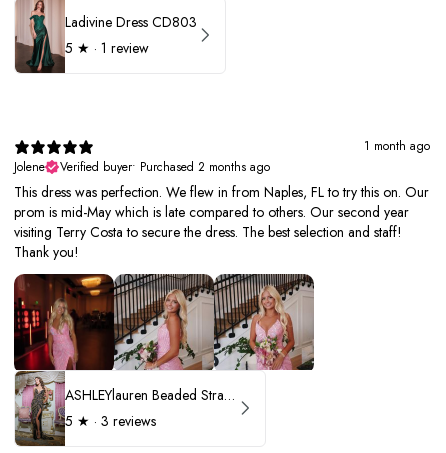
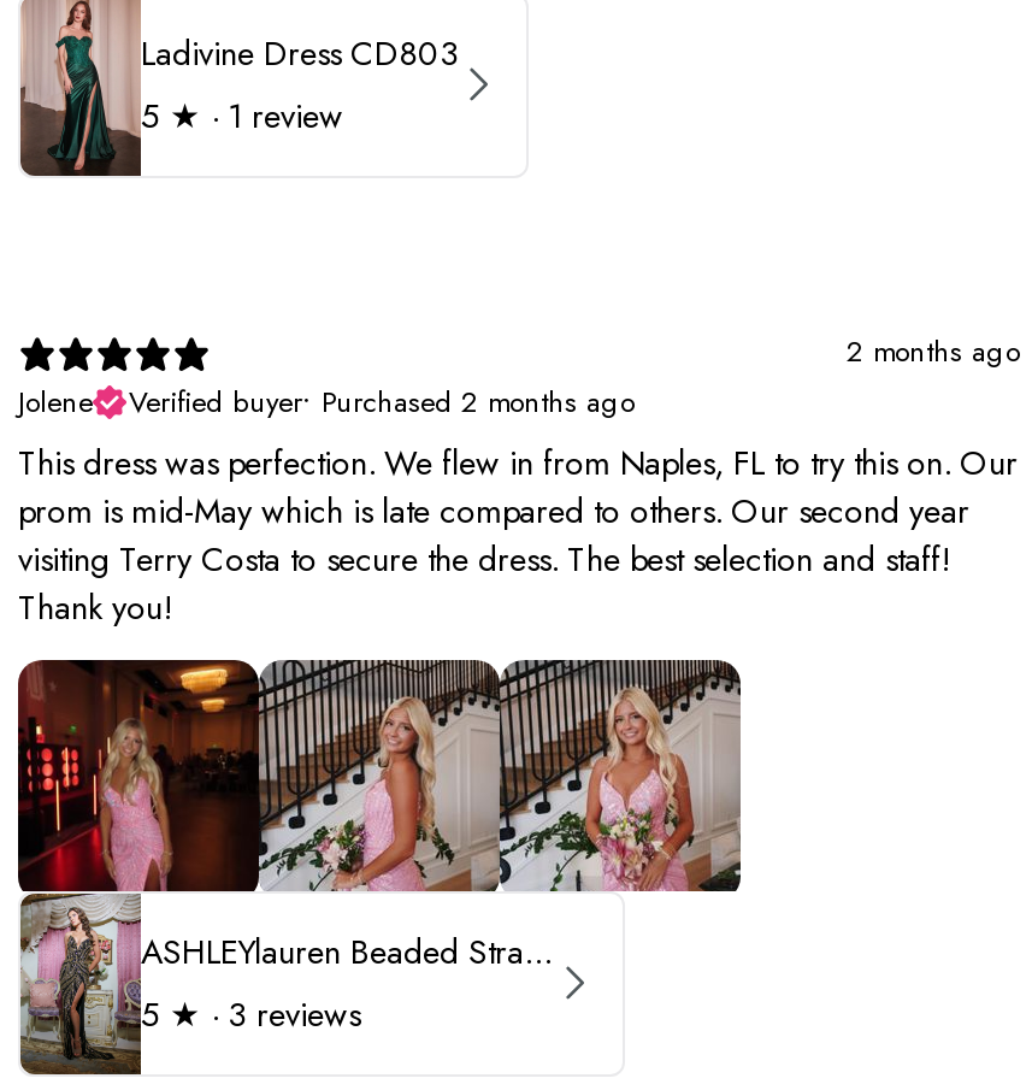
- 1 month ago
+ 2 months ago
